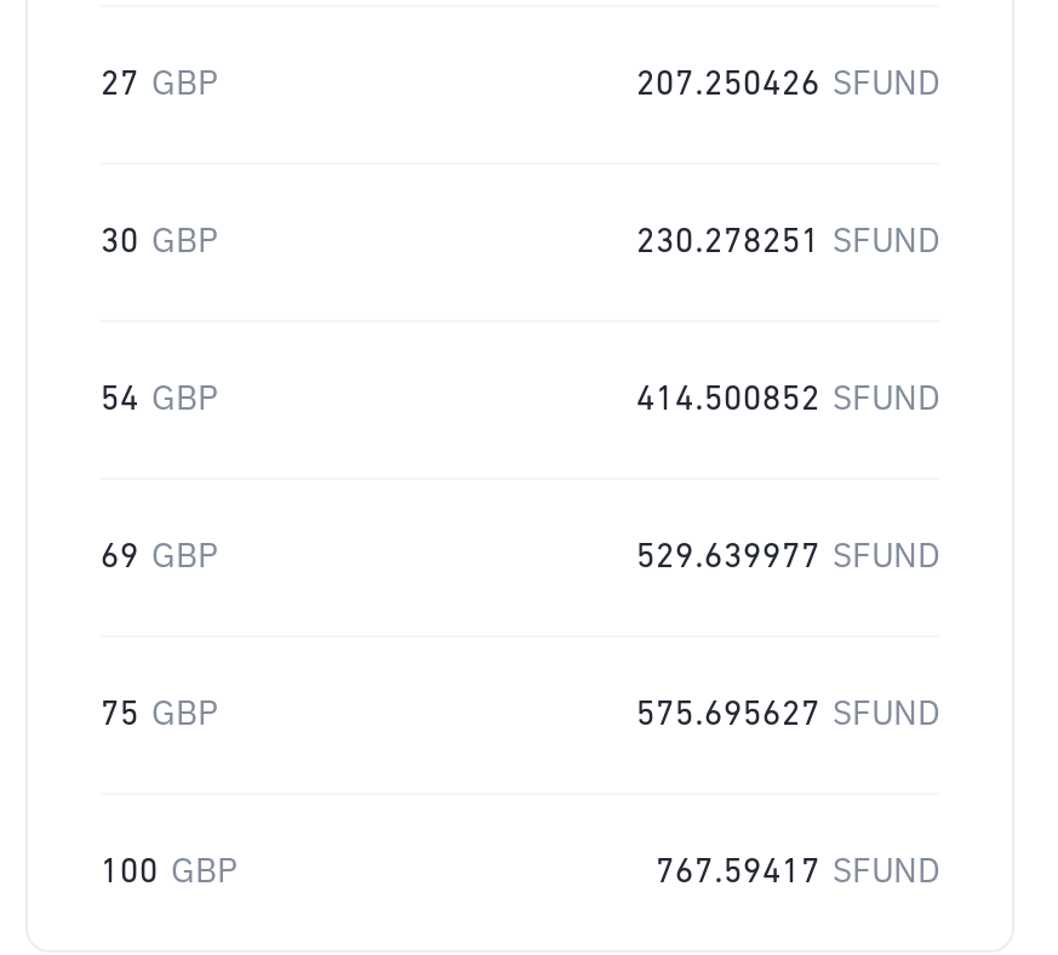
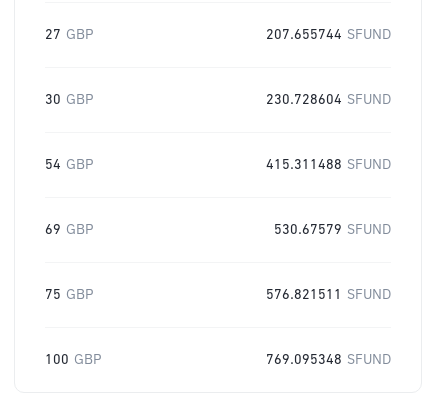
- 207.250426 SFUND
+ 207.655744 SFUND

- 230.278251 SFUND
+ 230.728604 SFUND

- 414.500852 SFUND
+ 415.311488 SFUND

- 529.639977 SFUND
+ 530.67579 SFUND

- 575.695627 SFUND
+ 576.821511 SFUND

- 767.59417 SFUND
+ 769.095348 SFUND
